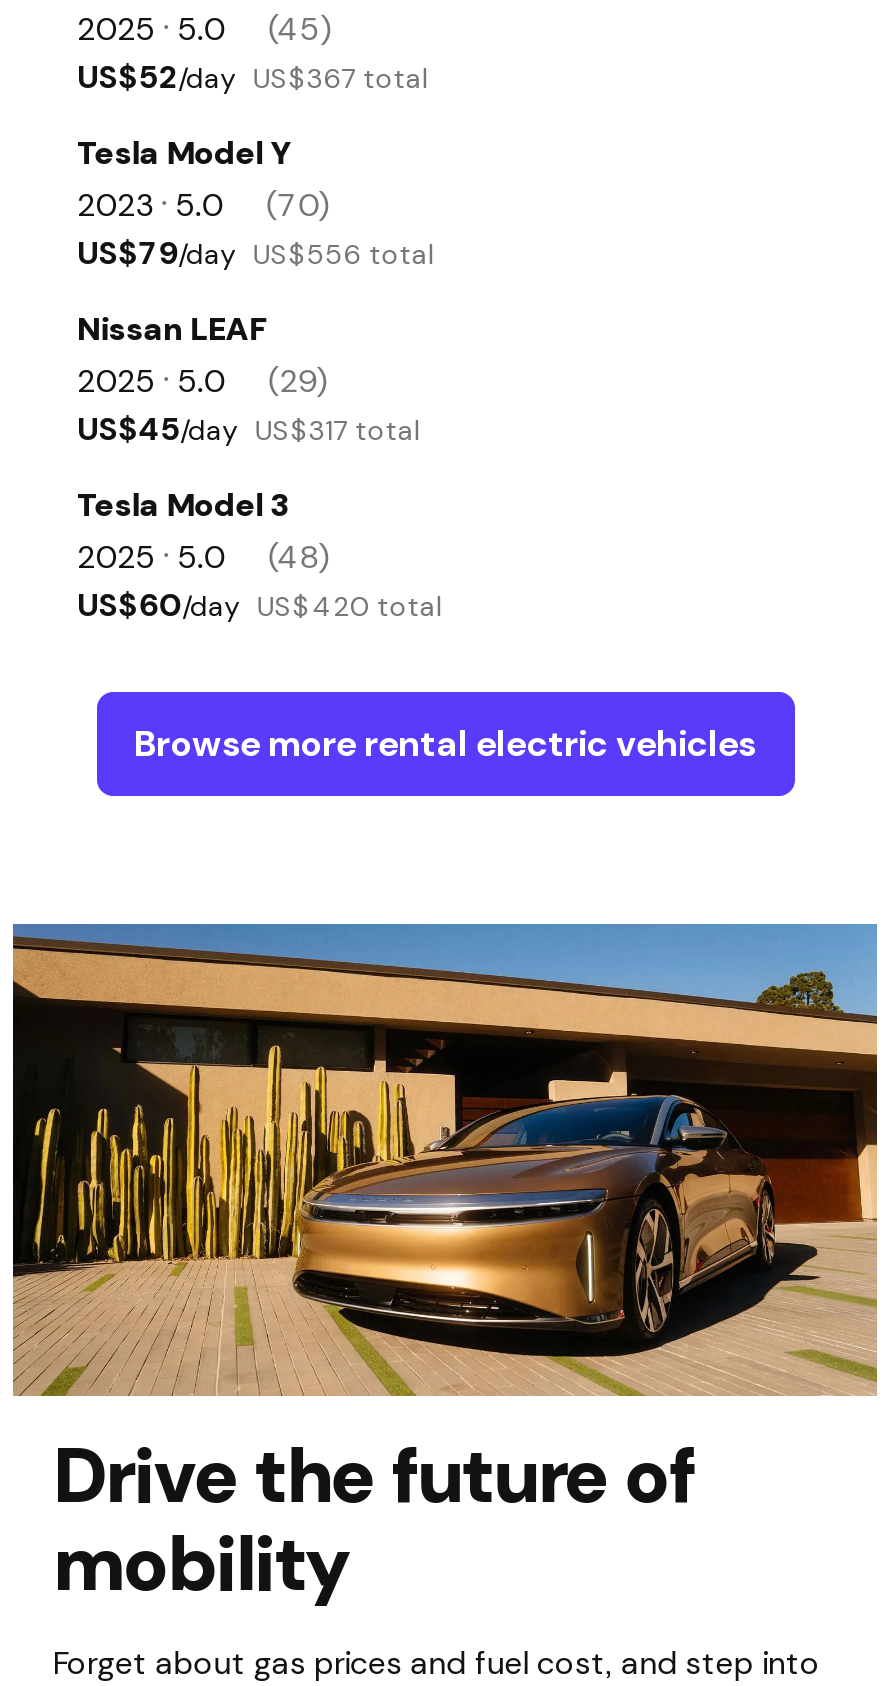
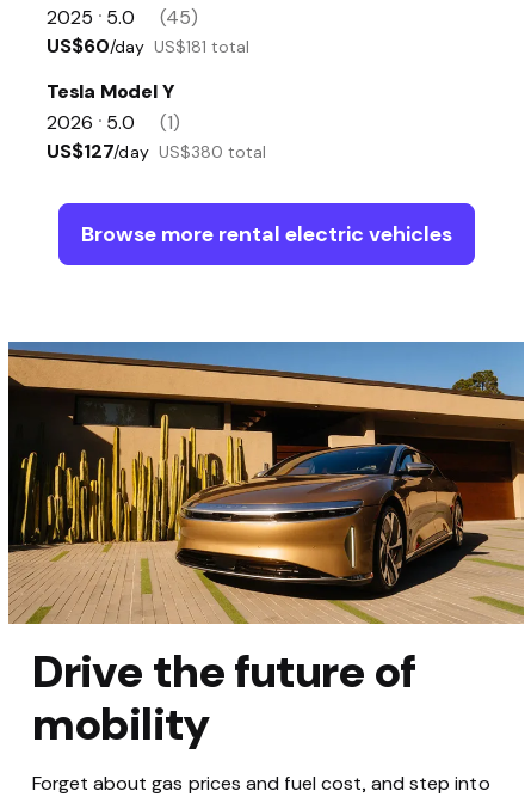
- US$52/day US$367 total
+ US$60/day US$181 total

- 2023 • 5.0
- (70)
- US$79/day US$556 total
- Nissan LEAF
- 2025 • 5.0
- (29)
- US$45/day US$317 total
- Tesla Model 3
- 2025 • 5.0
- (48)
- US$60/day US$420 total
+ 2026 • 5.0
+ (1)
+ US$127/day US$380 total
